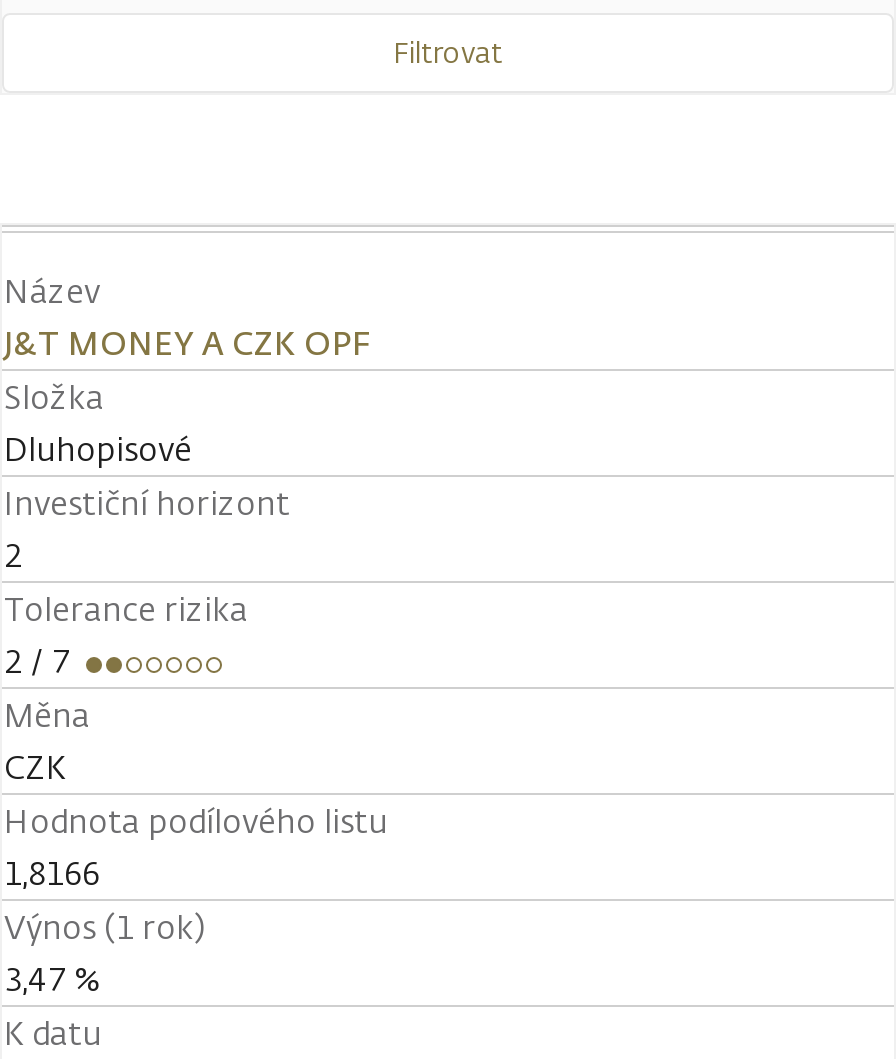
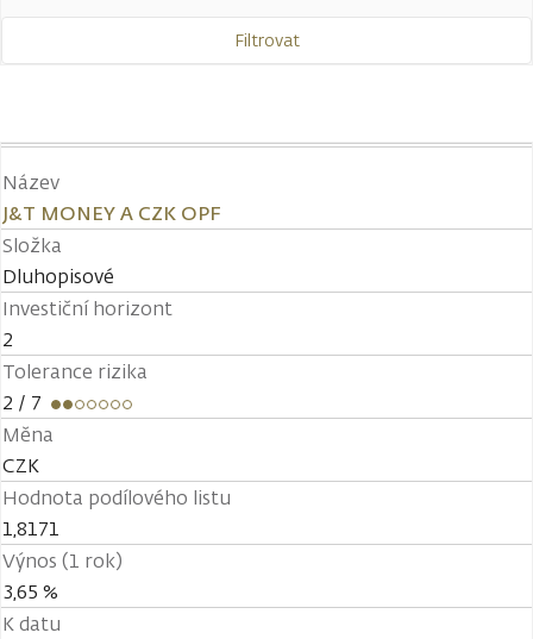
- 1,8166
+ 1,8171

- 3,47 %
+ 3,65 %
